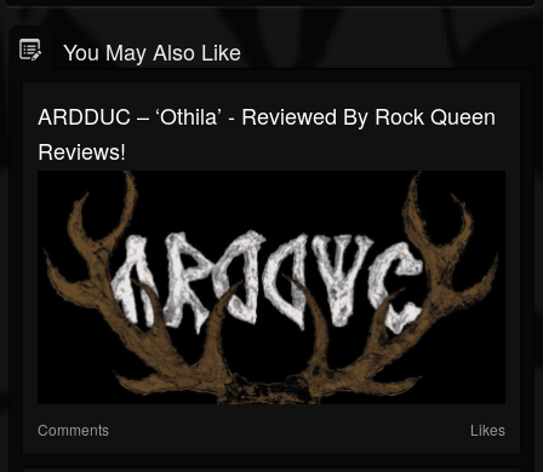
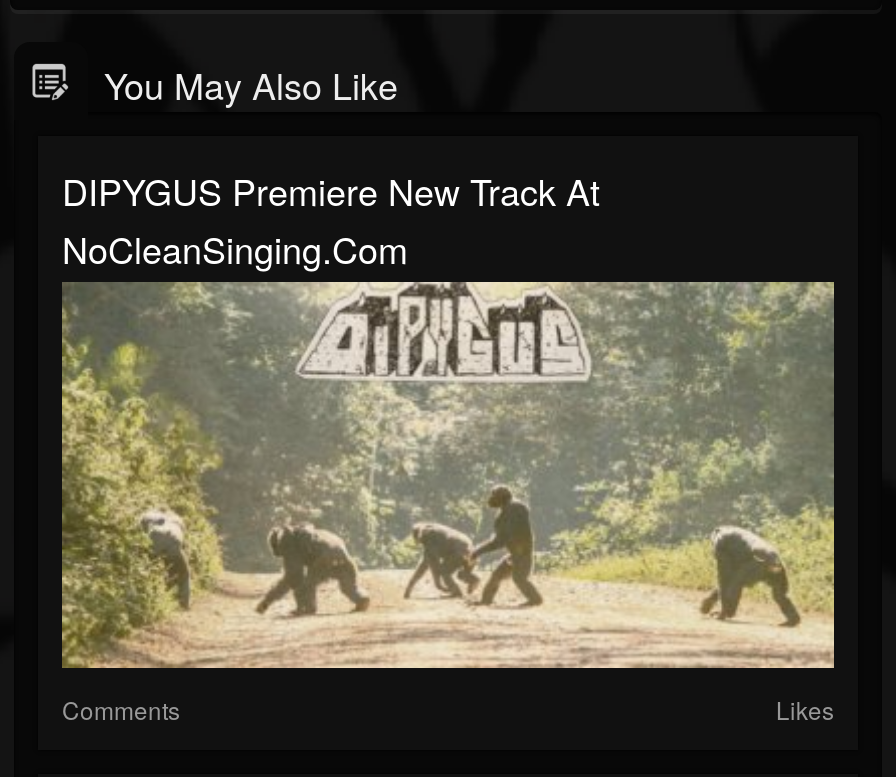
- ARDDUC – ‘Othila’ - Reviewed By Rock Queen
- Reviews!
+ DIPYGUS Premiere New Track At
+ NoCleanSinging.com

- [image]
+ [image]
